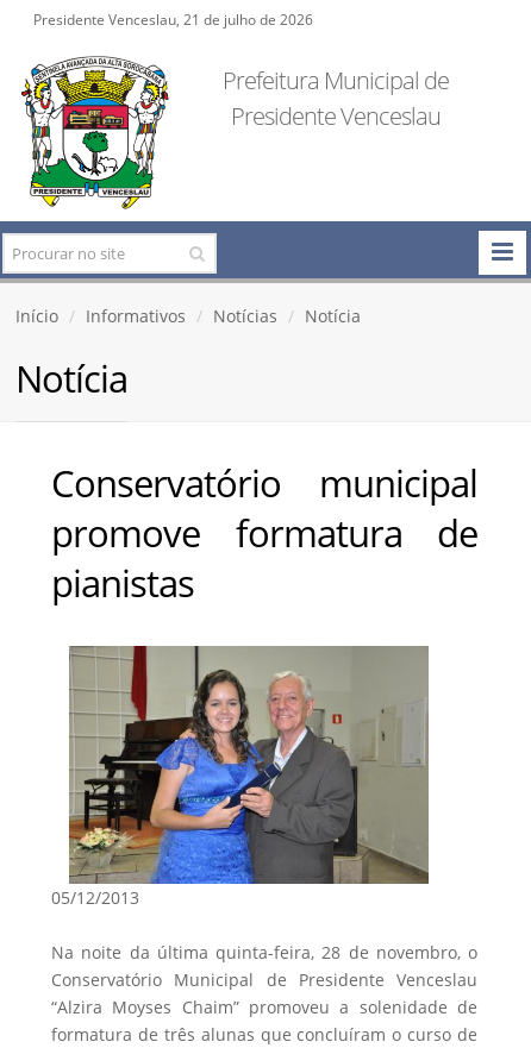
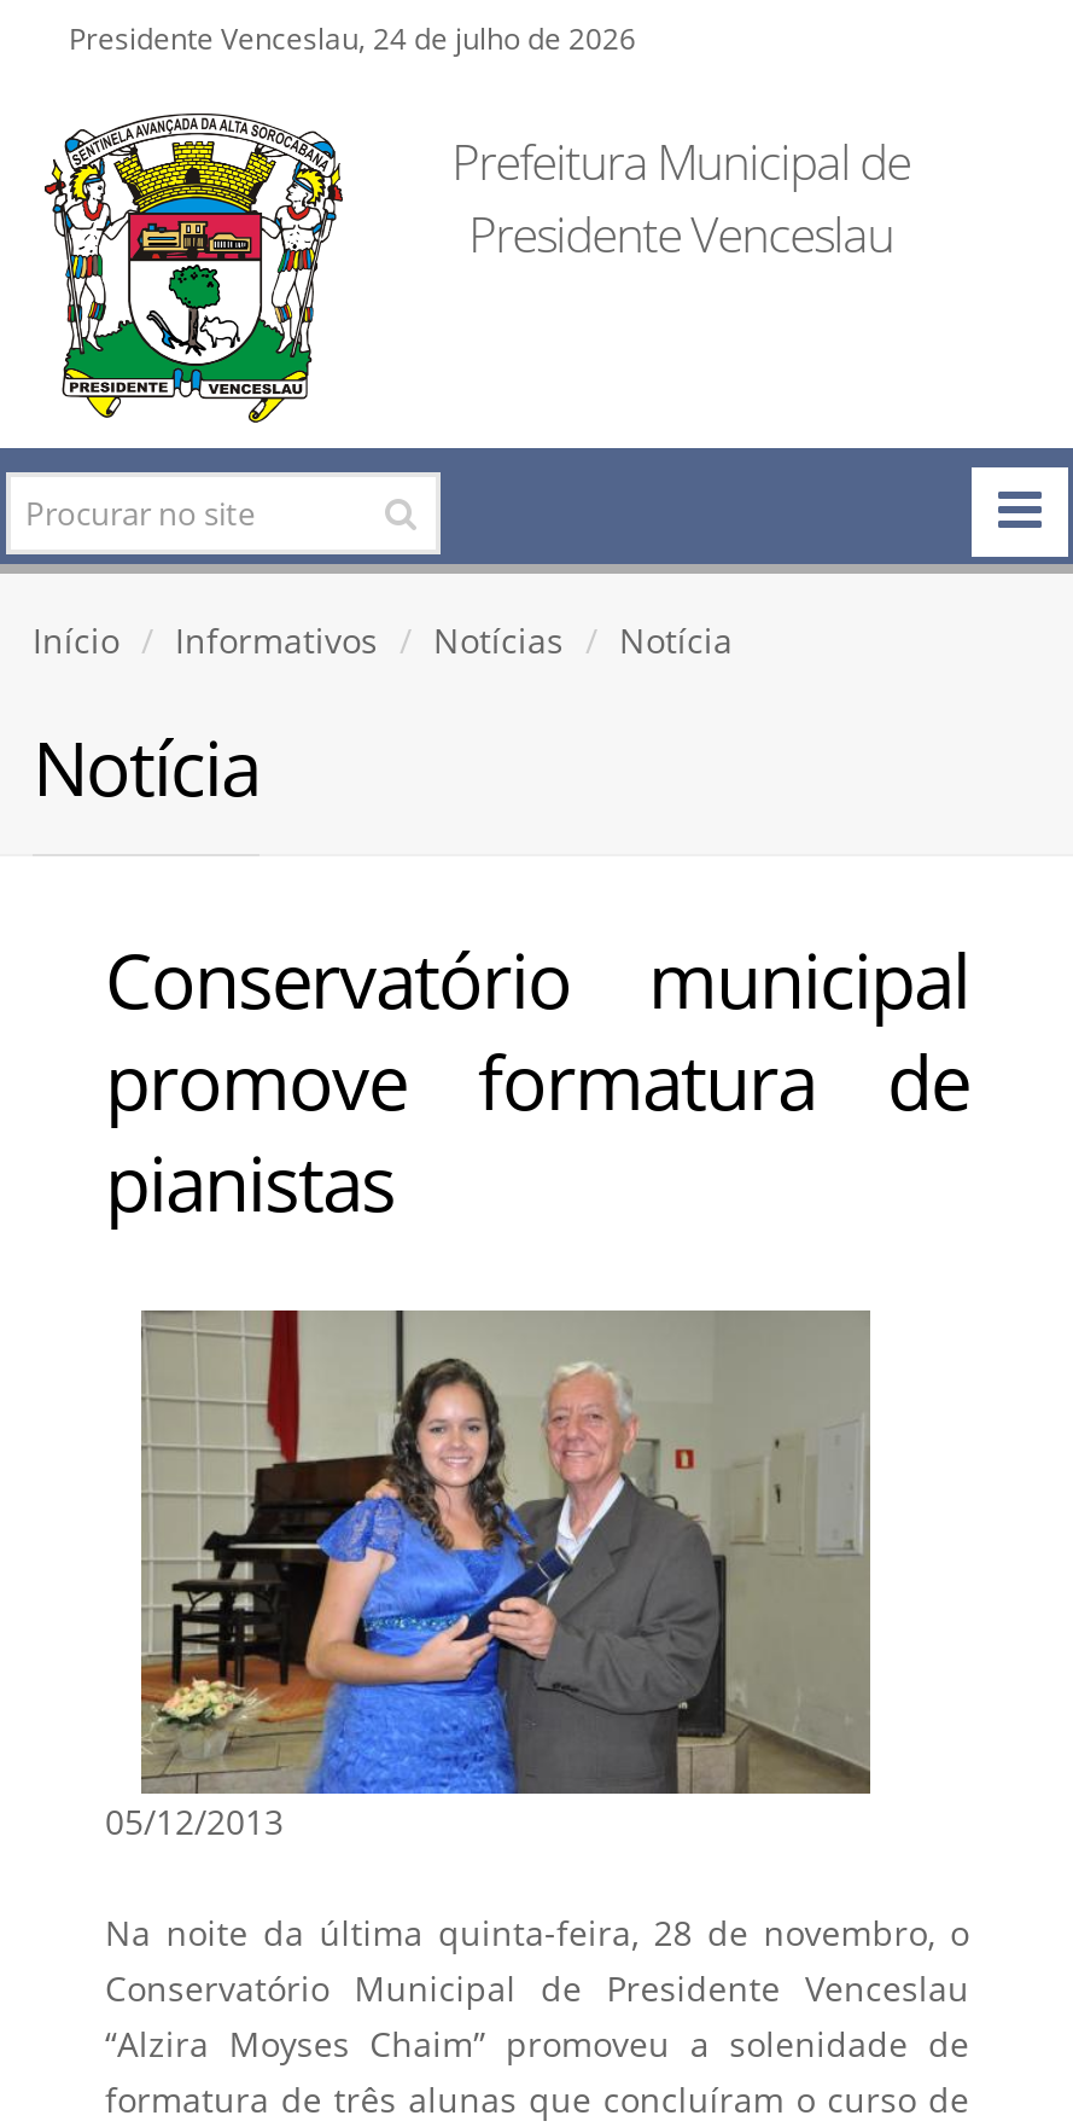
- Presidente Venceslau, 21 de julho de 2026
+ Presidente Venceslau, 24 de julho de 2026
